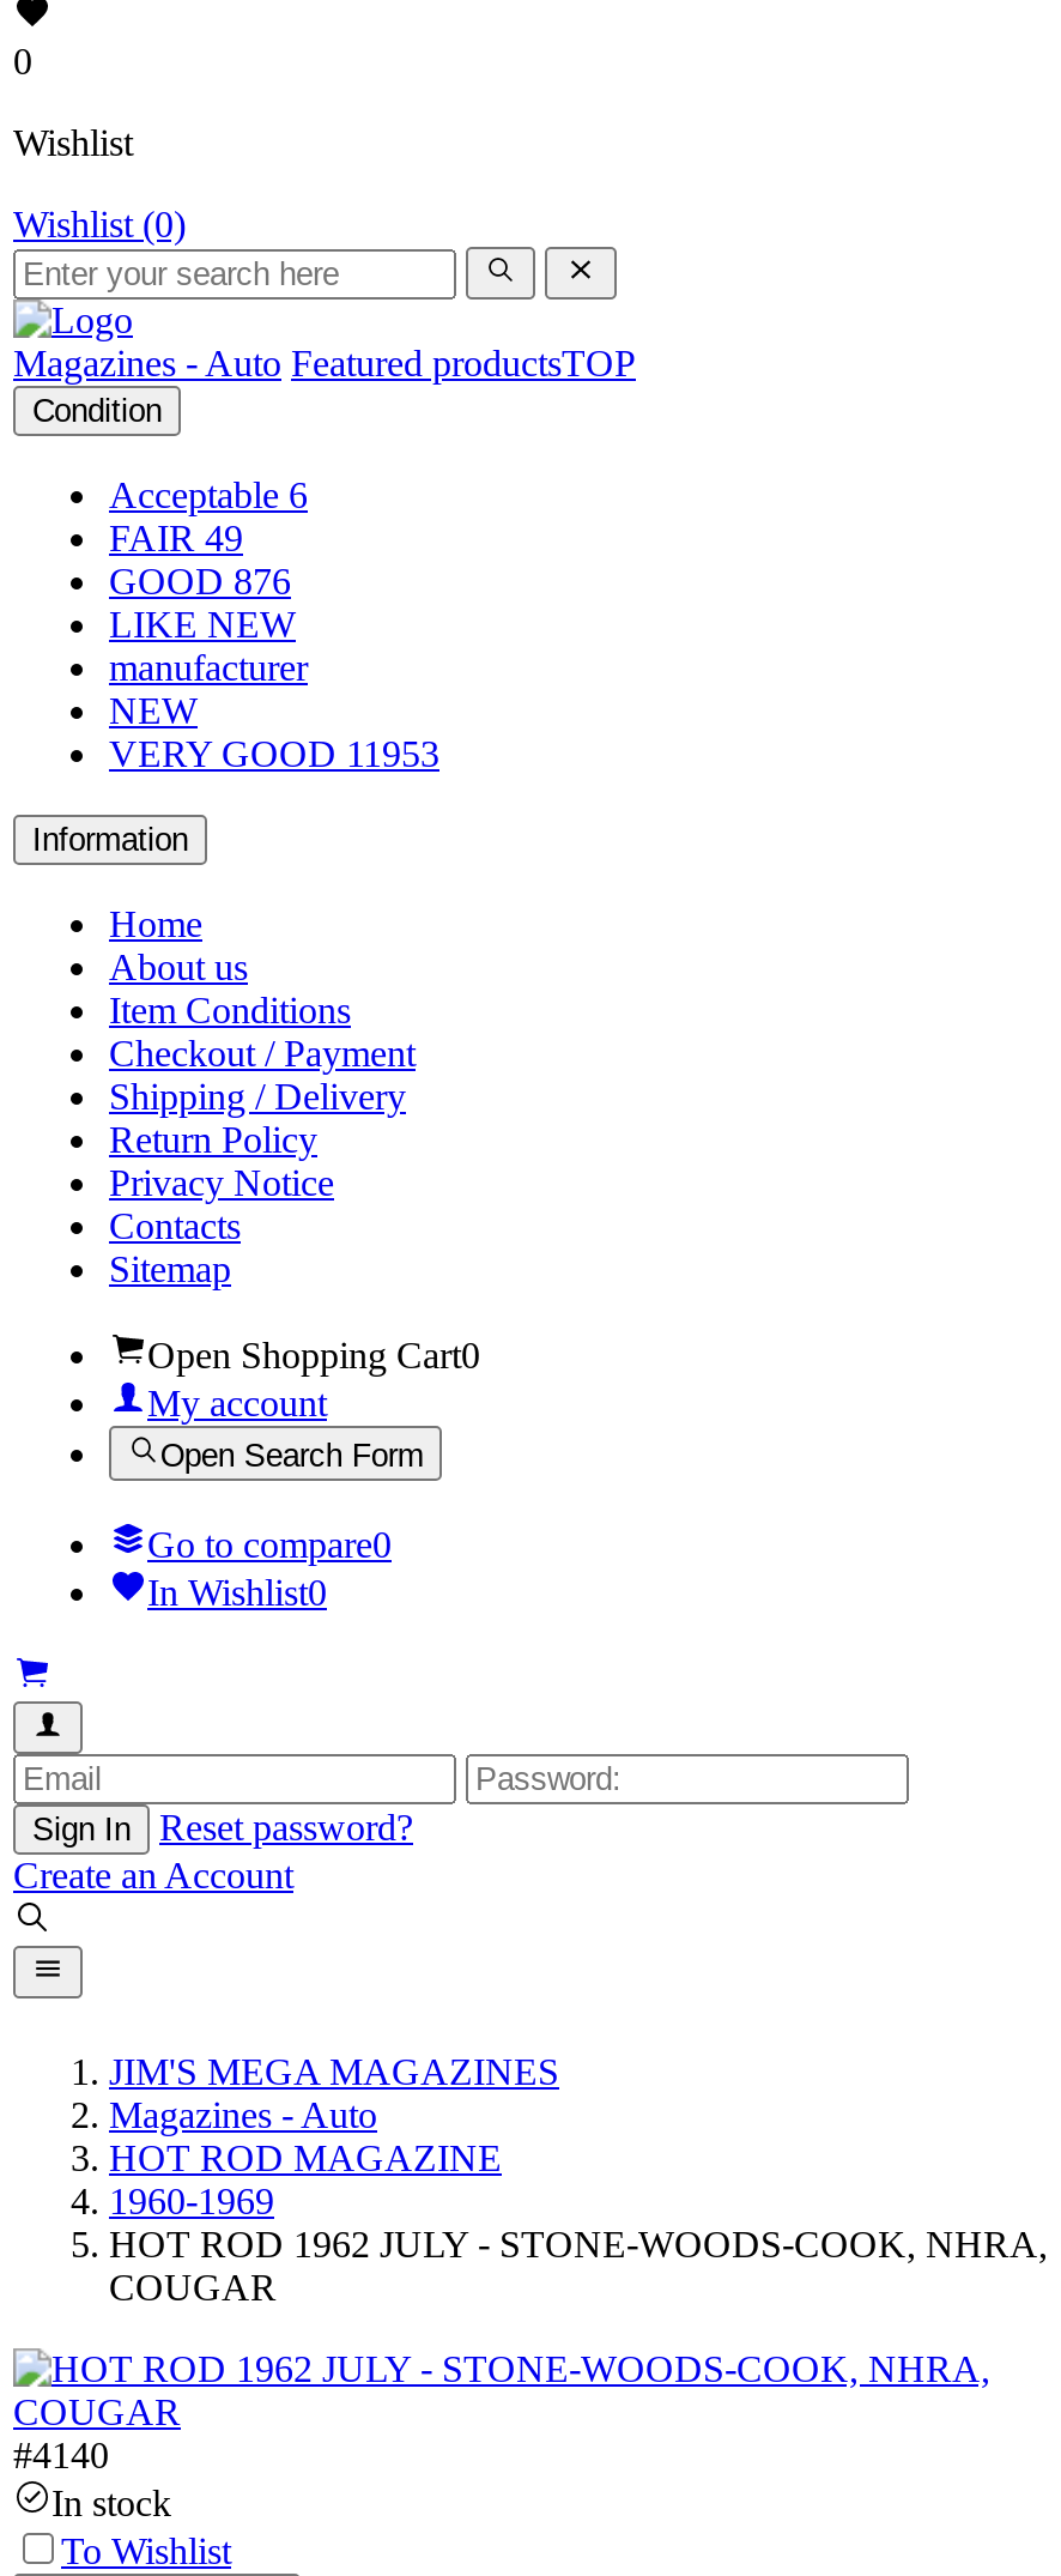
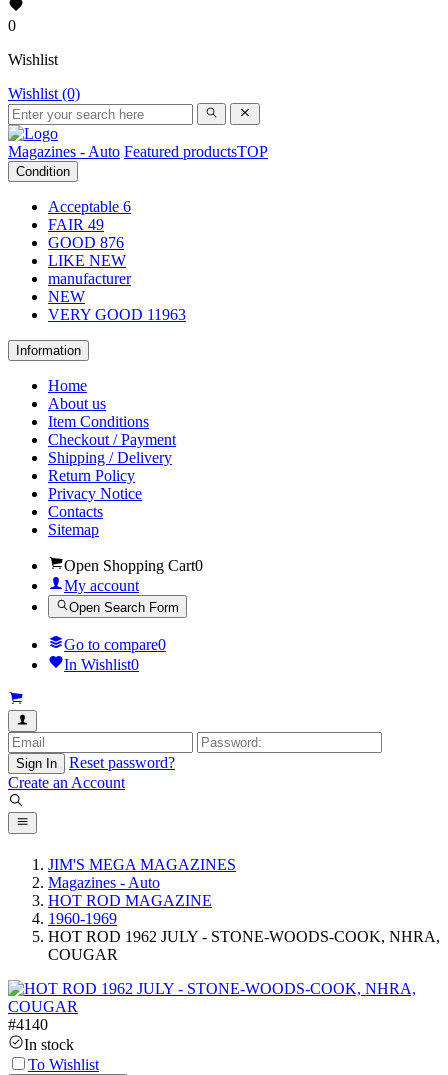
- VERY GOOD 11953
+ VERY GOOD 11963
